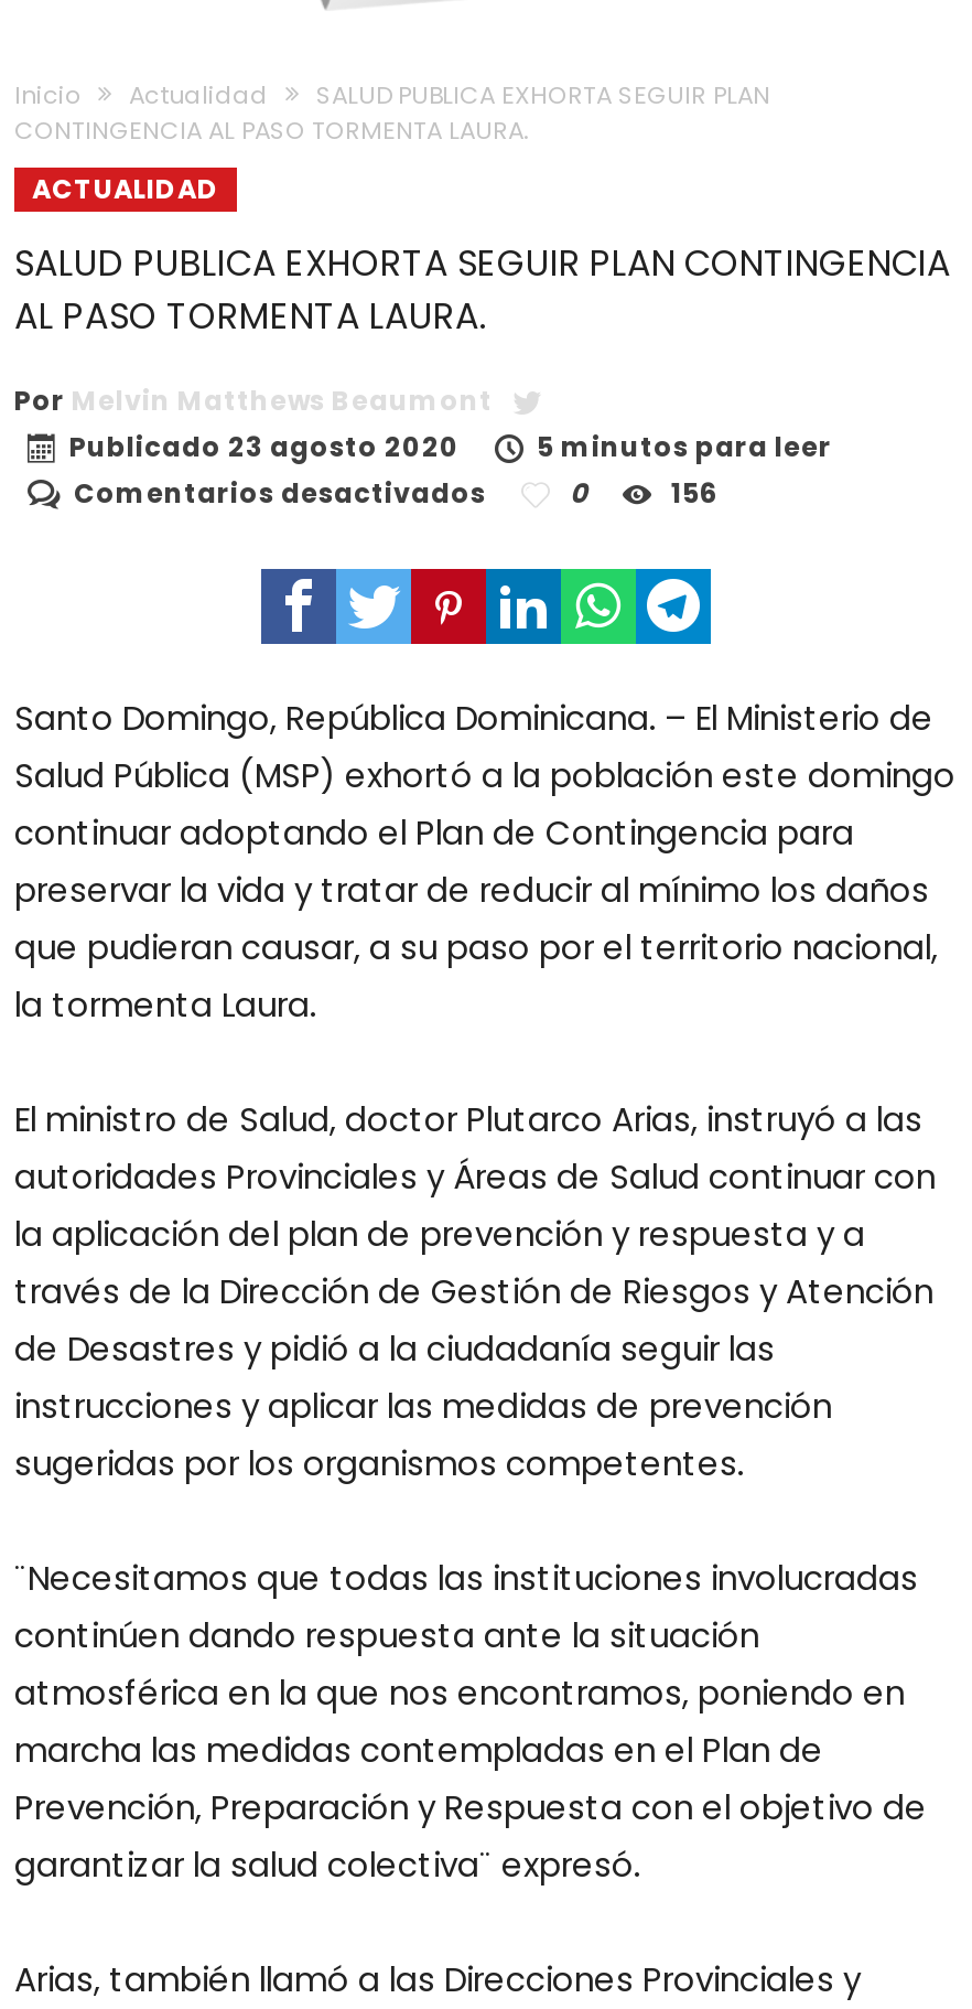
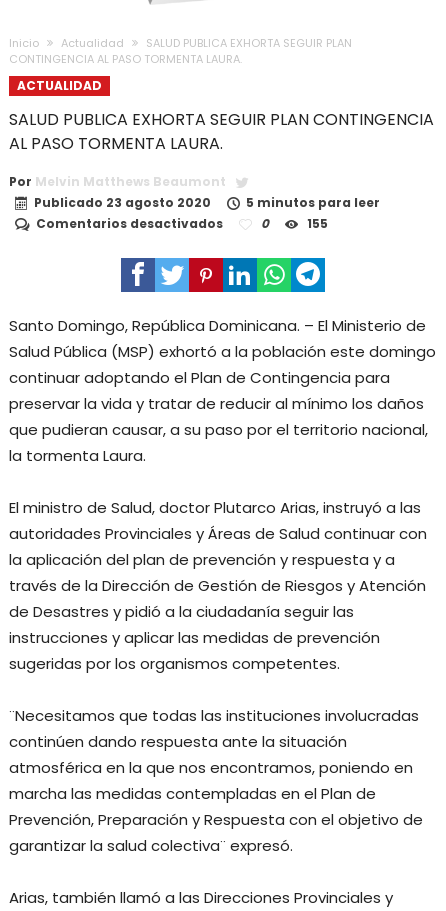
- 156
+ 155
